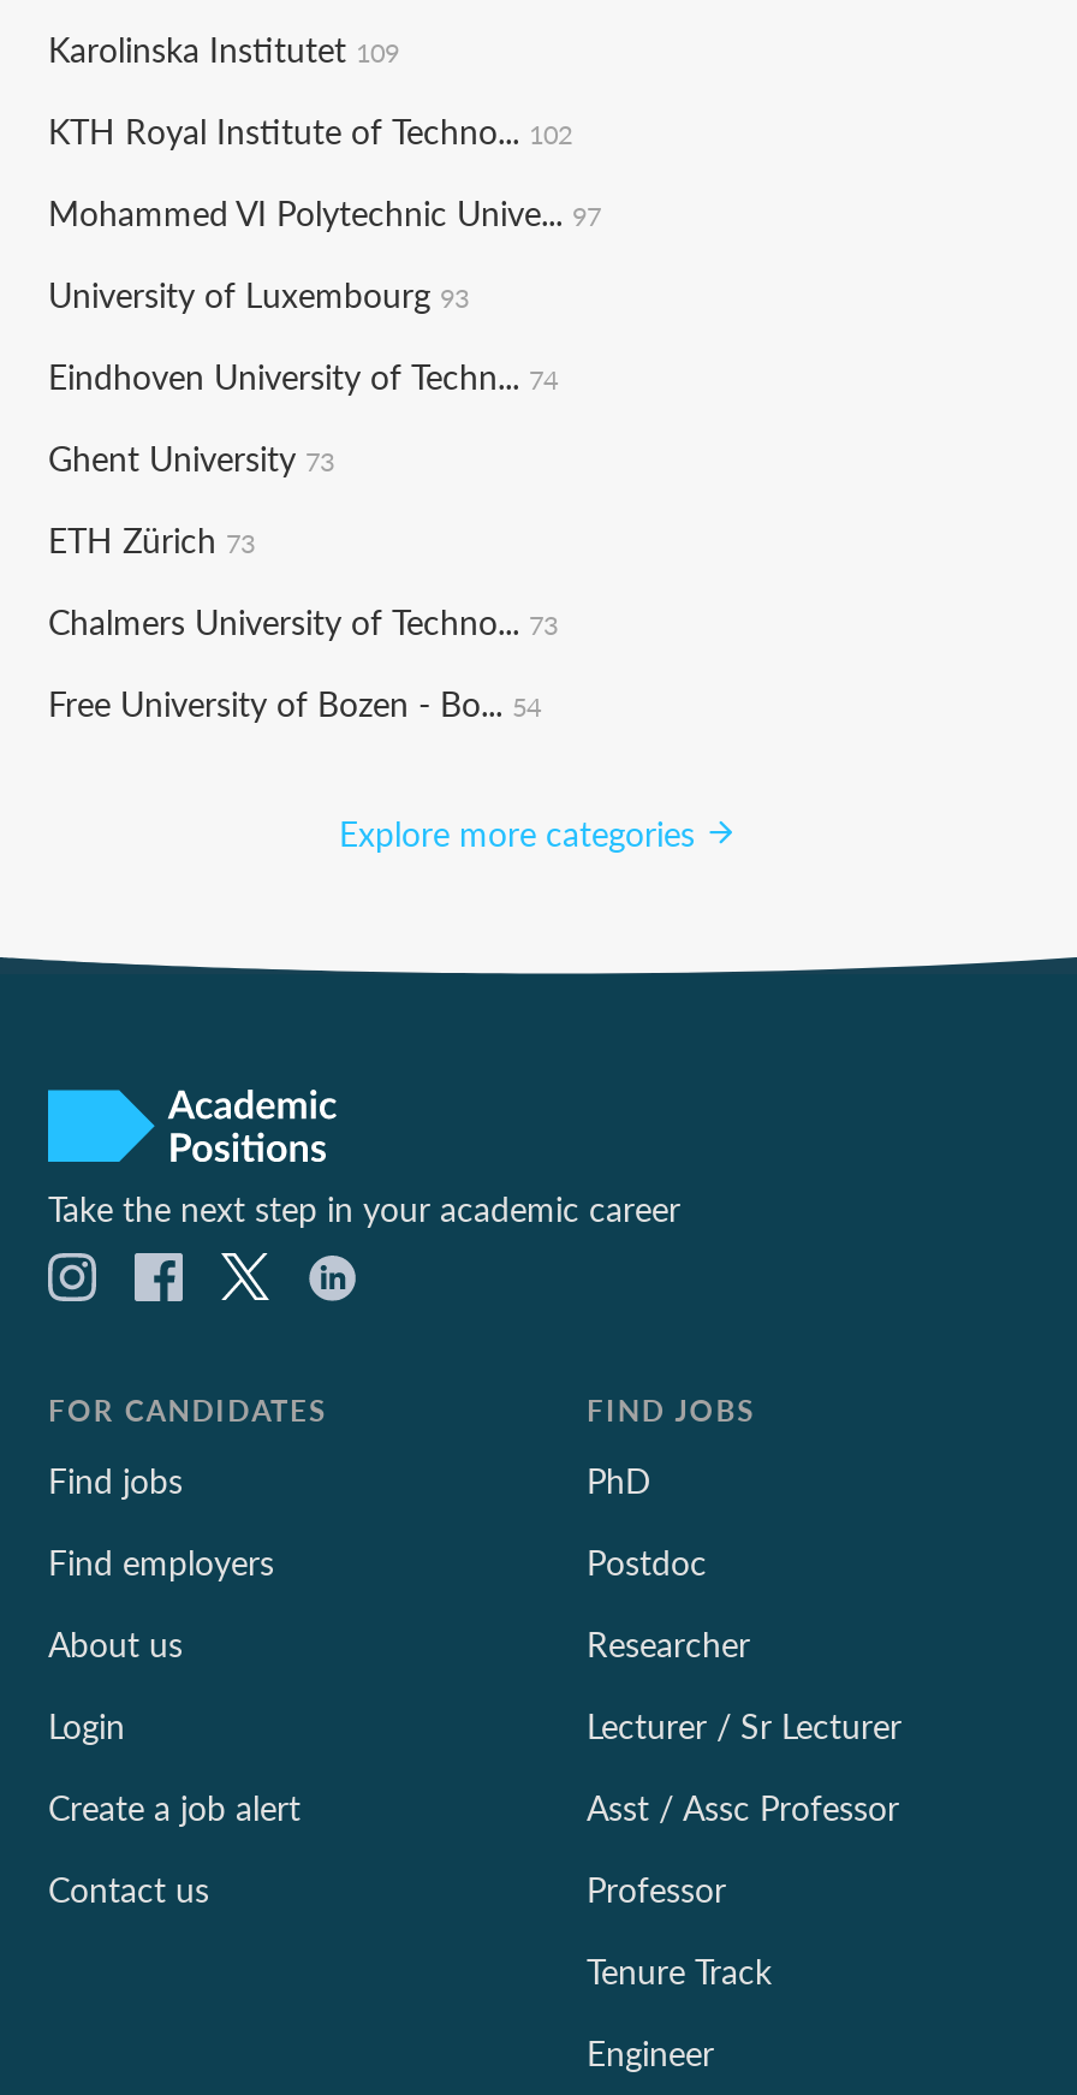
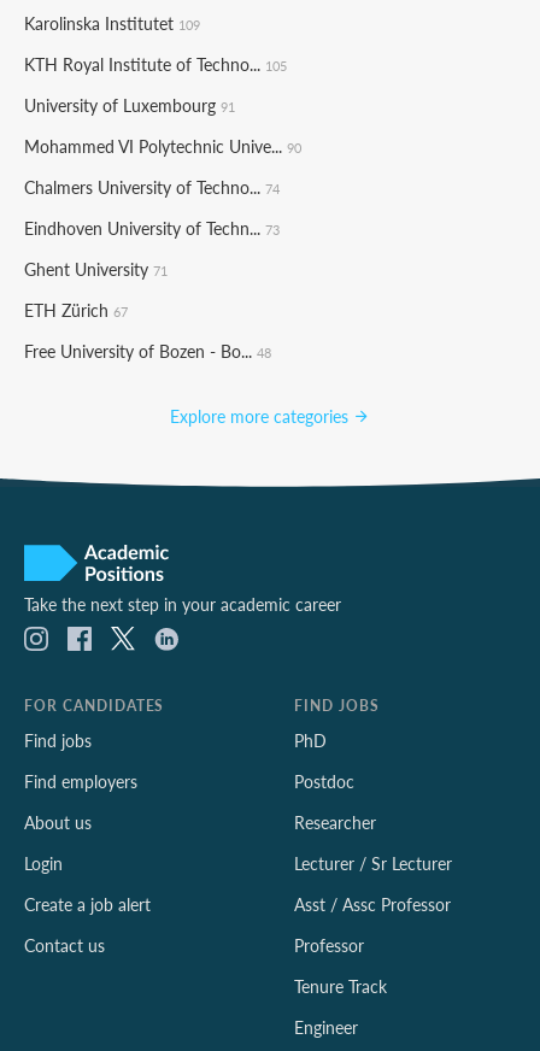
- KTH Royal Institute of Techno... 102
+ KTH Royal Institute of Techno... 105

- Mohammed VI Polytechnic Unive... 97
+ University of Luxembourg 91

- University of Luxembourg 93
+ Mohammed VI Polytechnic Unive... 90

- Eindhoven University of Techn... 74
+ Chalmers University of Techno... 74

- Ghent University 73
+ Eindhoven University of Techn... 73

- ETH Zürich 73
+ Ghent University 71

- Chalmers University of Techno... 73
+ ETH Zürich 67

- Free University of Bozen - Bo... 54
+ Free University of Bozen - Bo... 48
